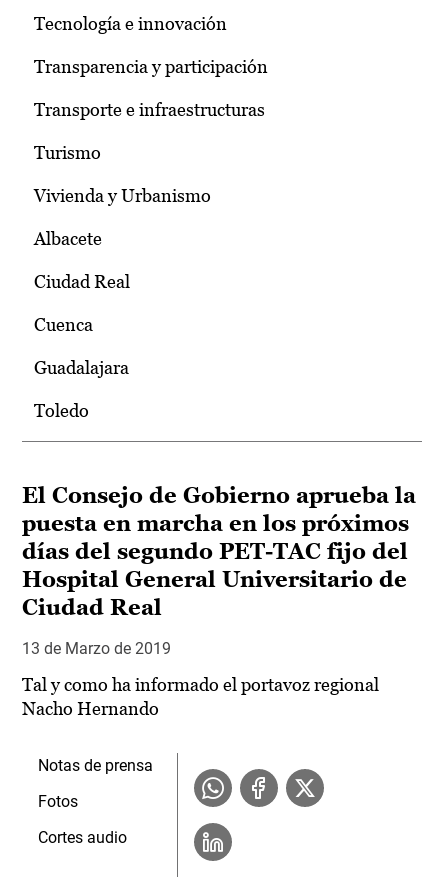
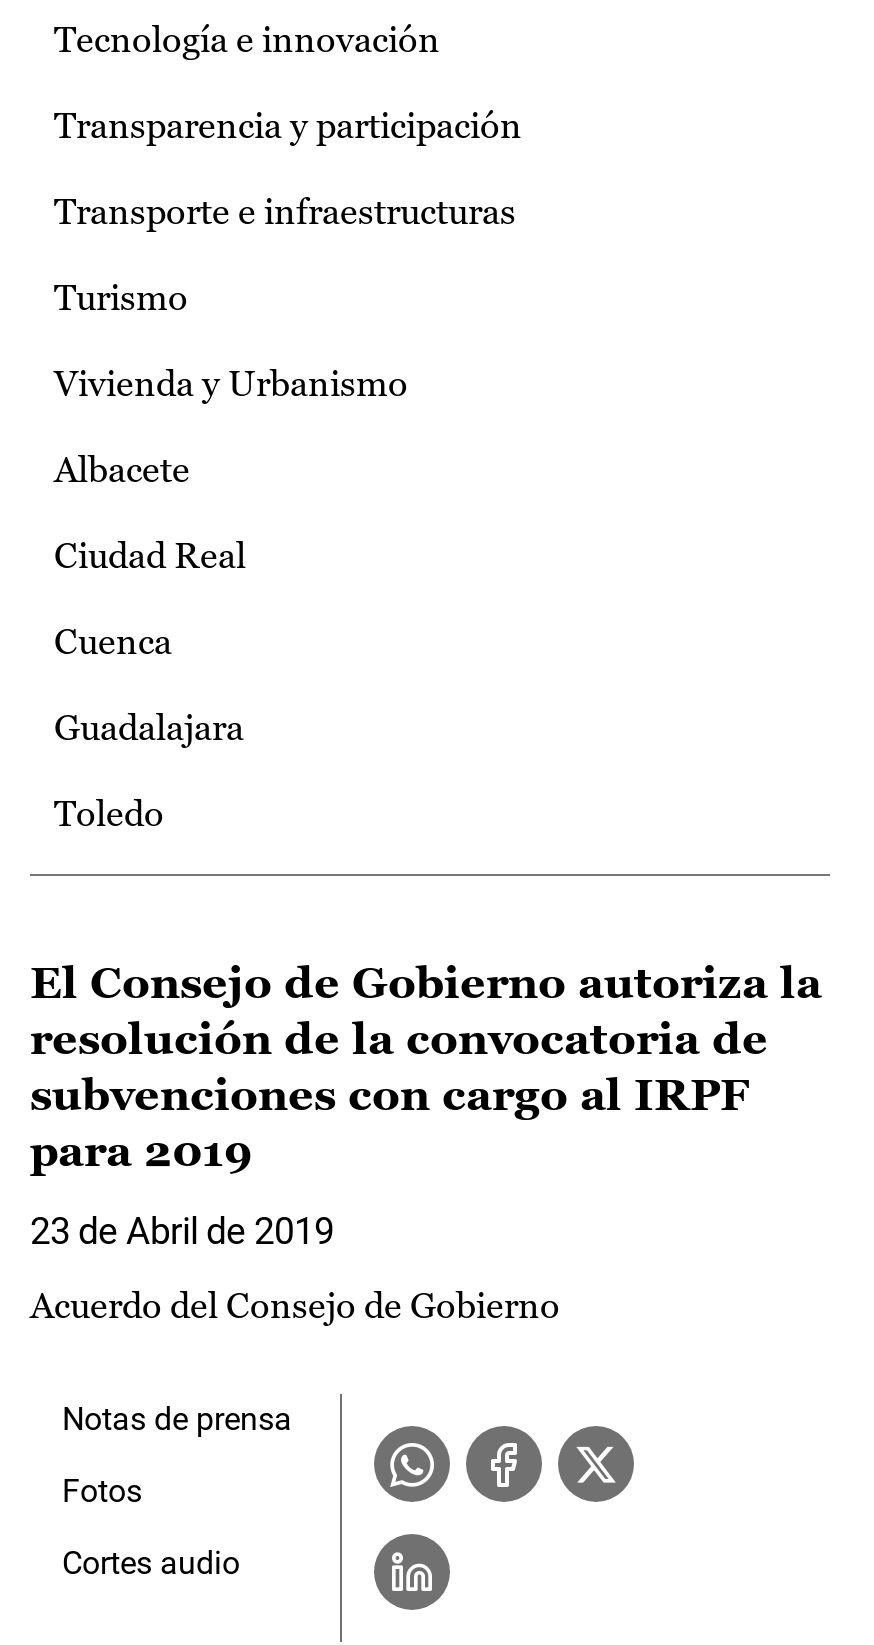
- El Consejo de Gobierno aprueba la
- puesta en marcha en los próximos
- días del segundo PET-TAC fijo del
- Hospital General Universitario de
- Ciudad Real
+ El Consejo de Gobierno autoriza la
+ resolución de la convocatoria de
+ subvenciones con cargo al IRPF
+ para 2019

- 13 de Marzo de 2019
+ 23 de Abril de 2019

- Tal y como ha informado el portavoz regional
- Nacho Hernando
+ Acuerdo del Consejo de Gobierno
